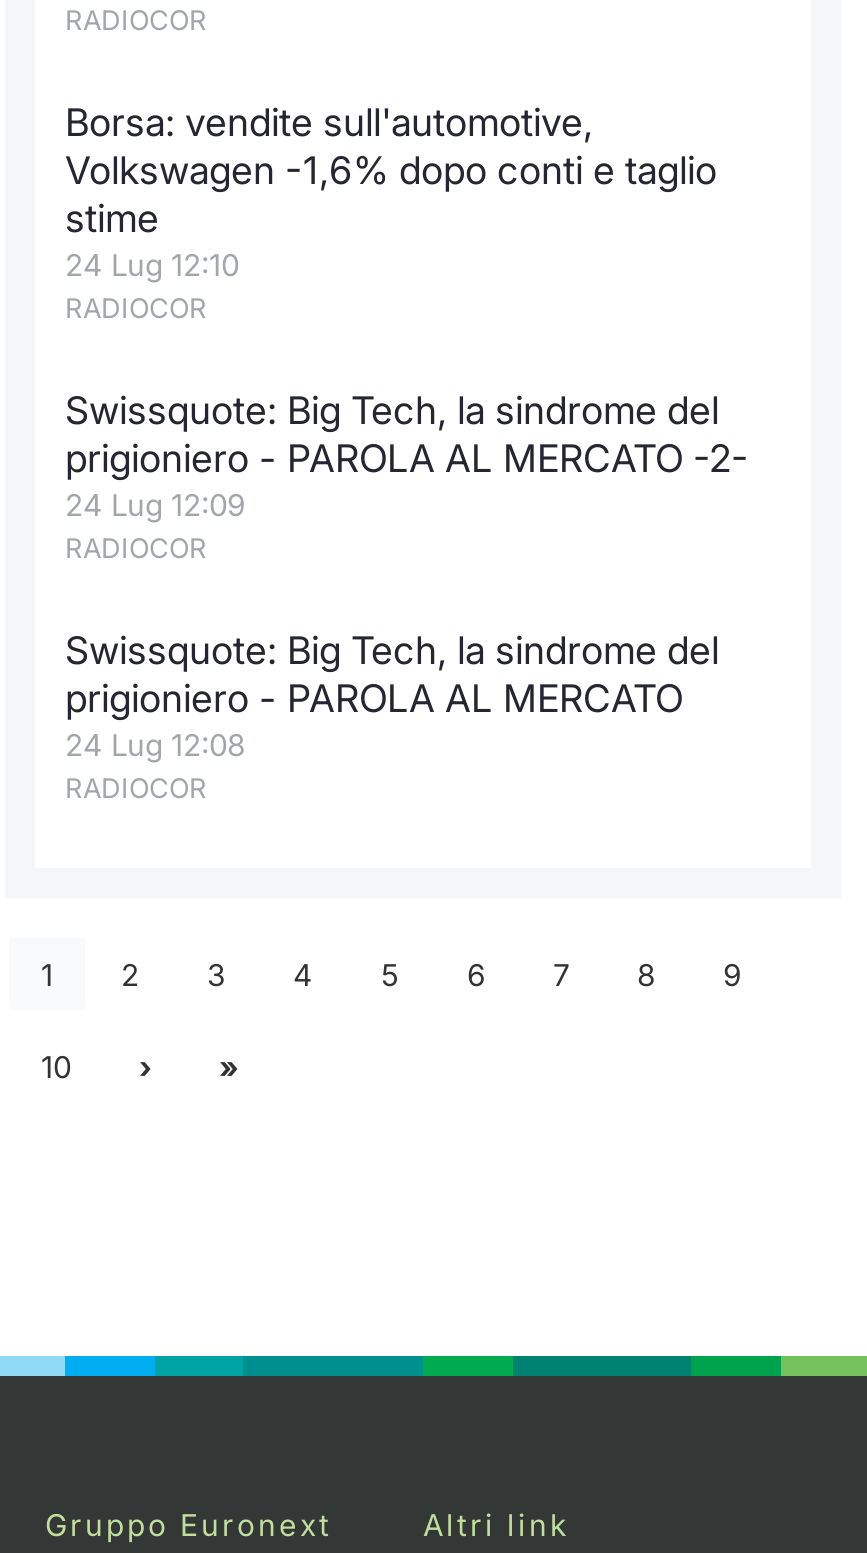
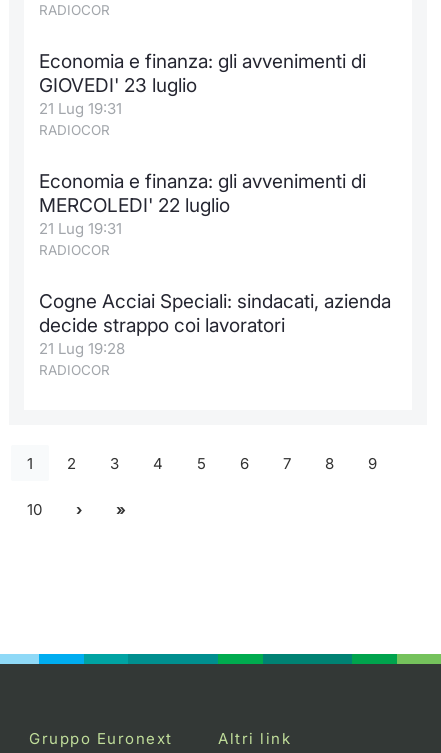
- Borsa: vendite sull'automotive,
- Volkswagen -1,6% dopo conti e taglio
- stime
- 24 Lug 12:10
+ Economia e finanza: gli avvenimenti di
+ GIOVEDI' 23 luglio
+ 21 Lug 19:31

- Swissquote: Big Tech, la sindrome del
- prigioniero - PAROLA AL MERCATO -2-
- 24 Lug 12:09
+ Economia e finanza: gli avvenimenti di
+ MERCOLEDI' 22 luglio
+ 21 Lug 19:31

- Swissquote: Big Tech, la sindrome del
- prigioniero - PAROLA AL MERCATO
- 24 Lug 12:08
+ Cogne Acciai Speciali: sindacati, azienda
+ decide strappo coi lavoratori
+ 21 Lug 19:28
